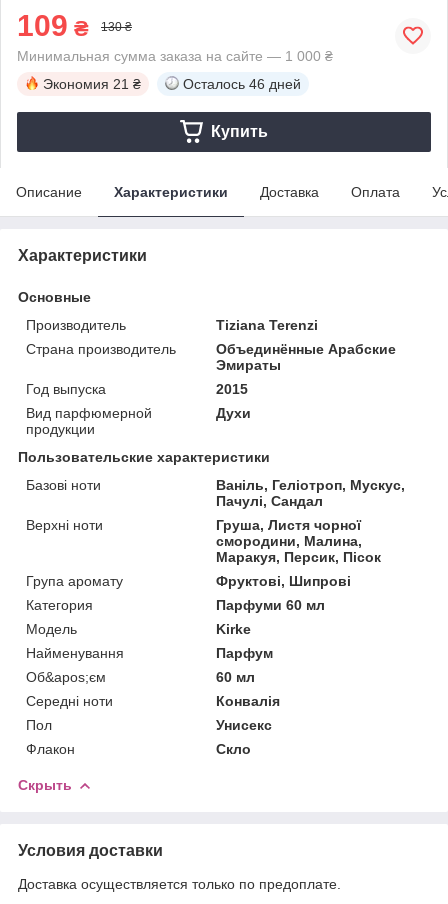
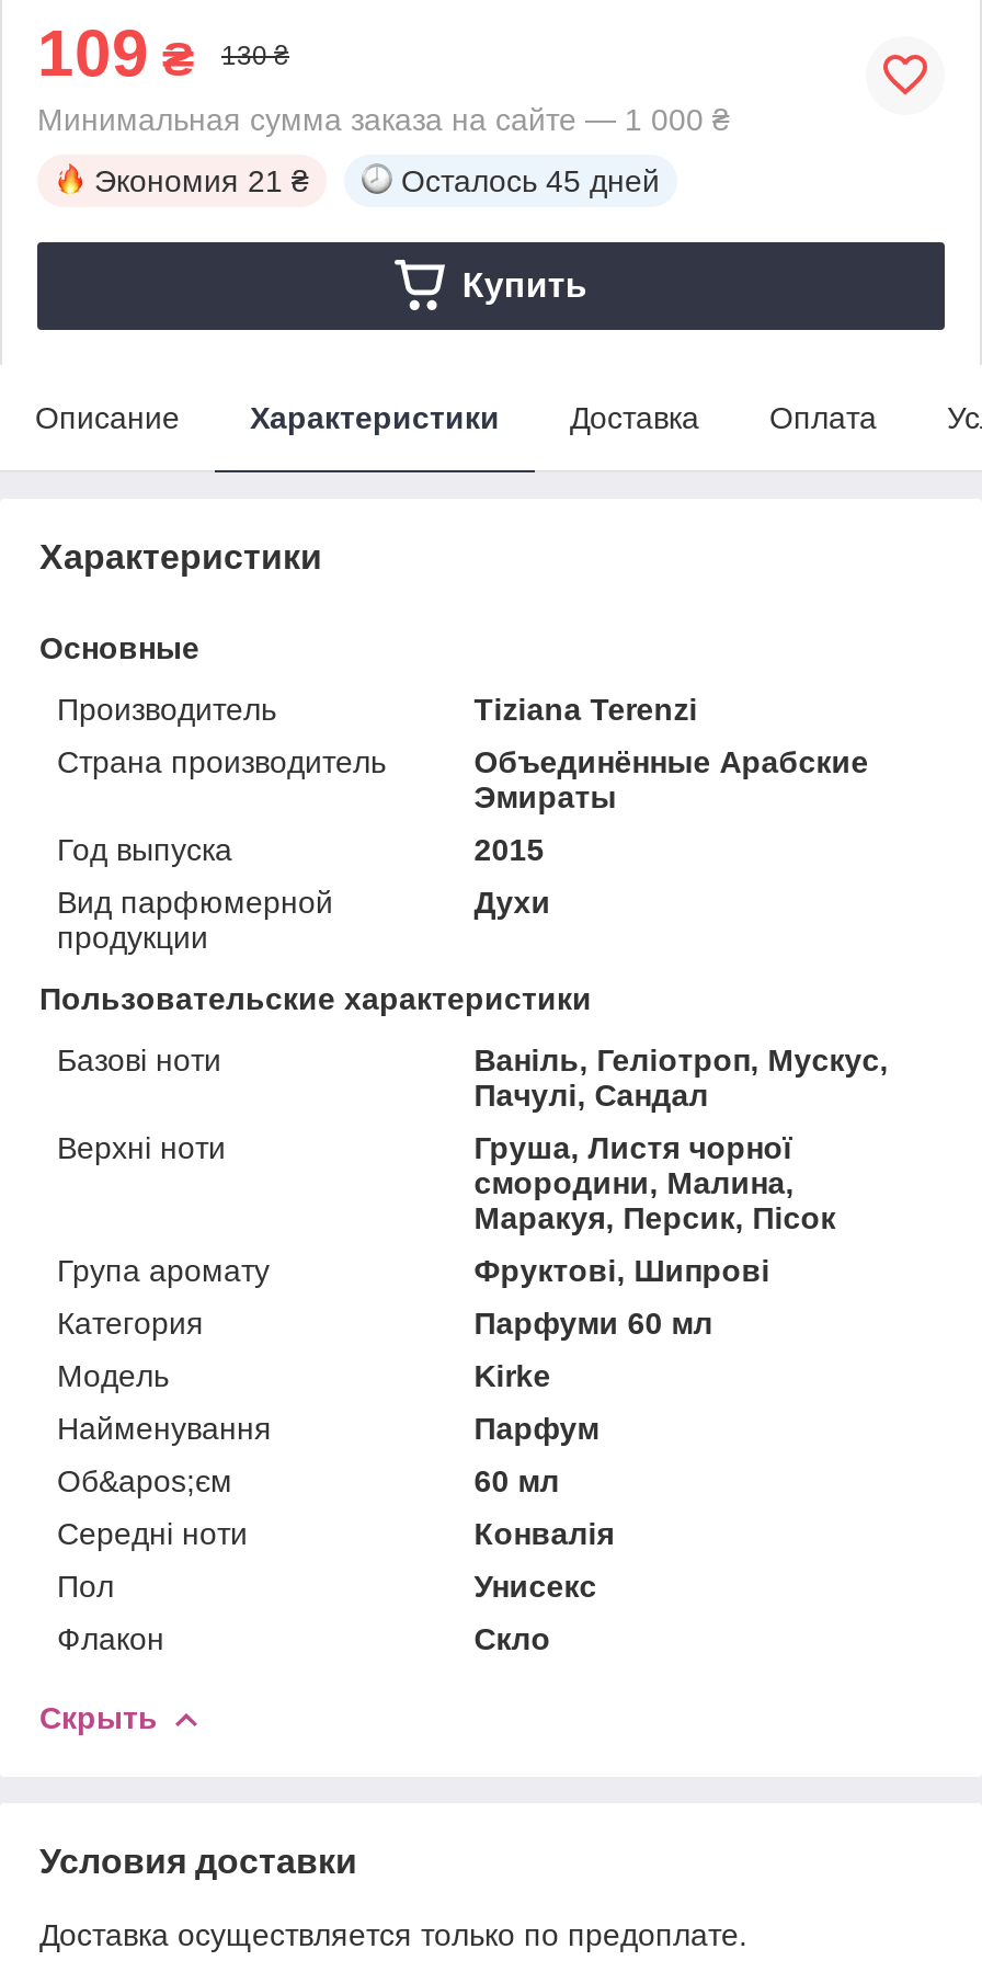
- Осталось 46 дней
+ Осталось 45 дней
